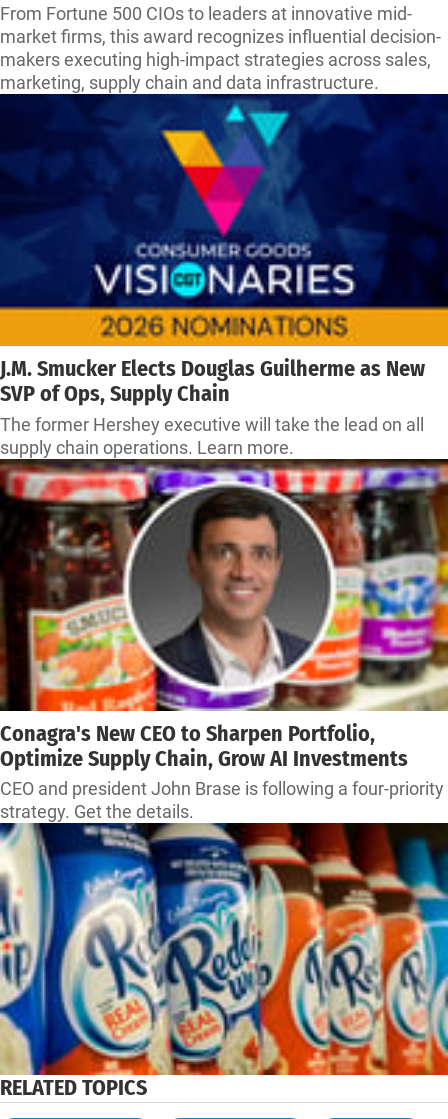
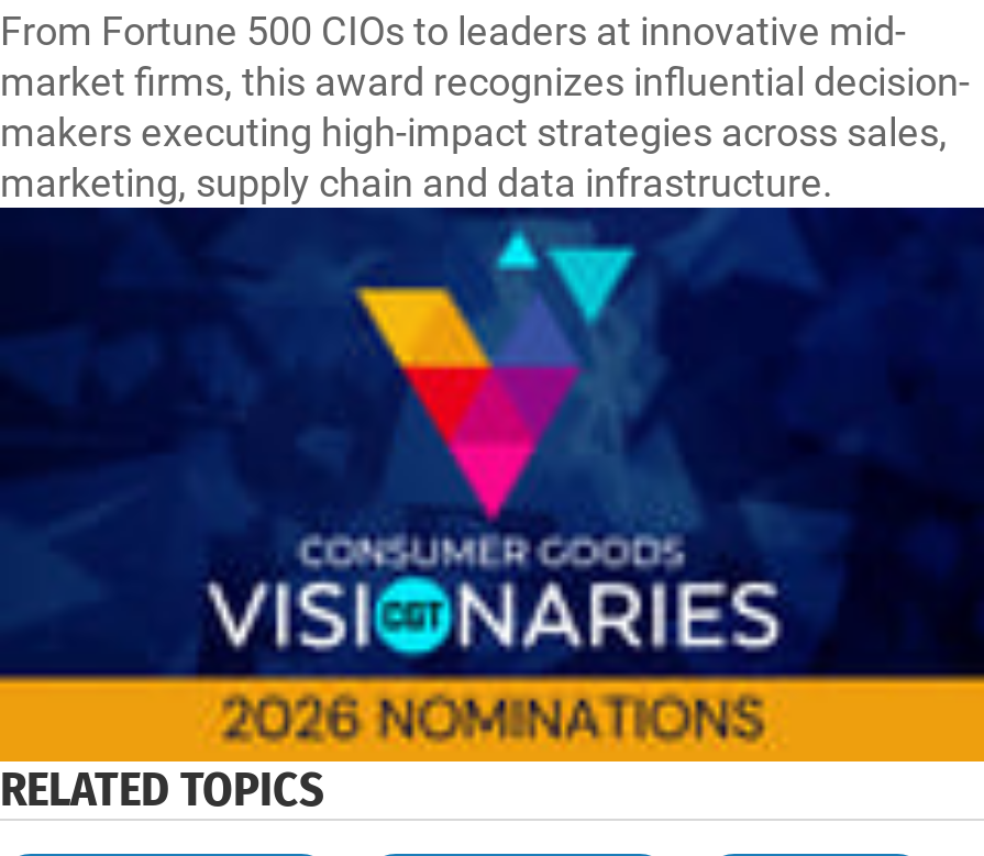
- J.M. Smucker Elects Douglas Guilherme as New
- SVP of Ops, Supply Chain
- The former Hershey executive will take the lead on all
- supply chain operations. Learn more.

- [image]
- Conagra's New CEO to Sharpen Portfolio,
- Optimize Supply Chain, Grow AI Investments
- CEO and president John Brase is following a four-priority
- strategy. Get the details.

- [image]
